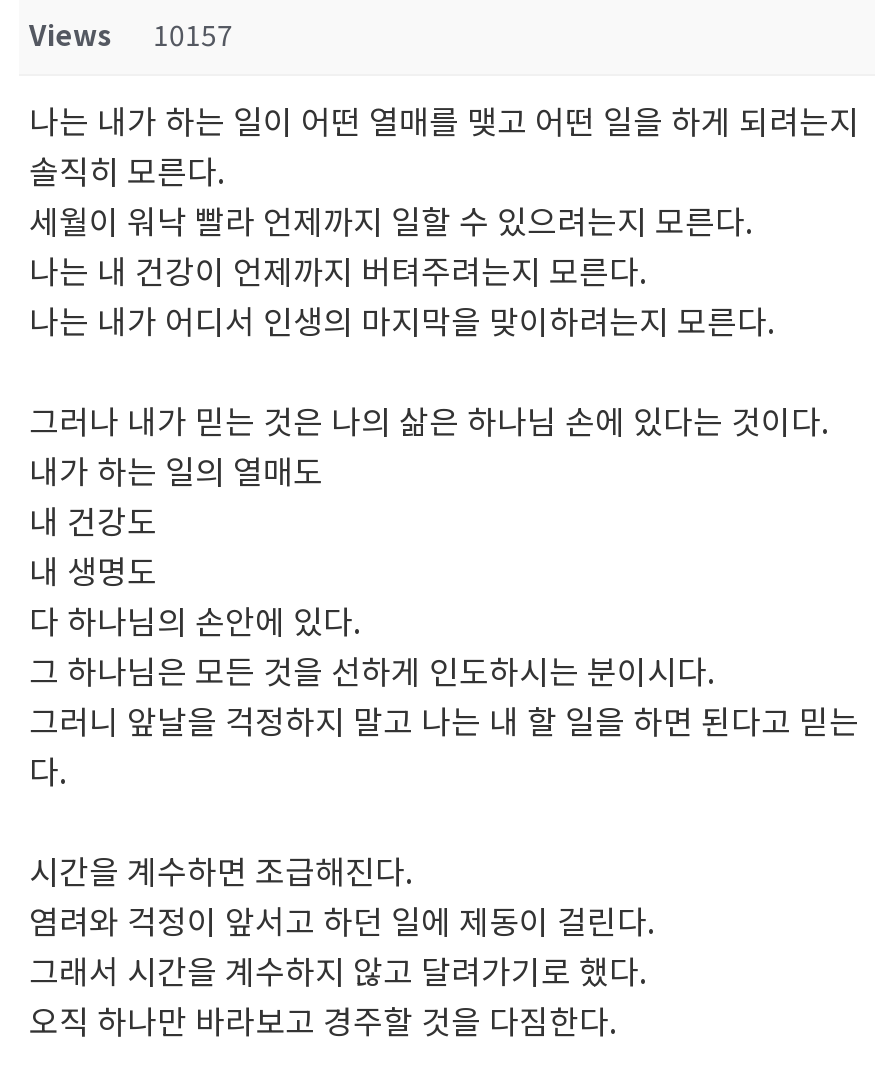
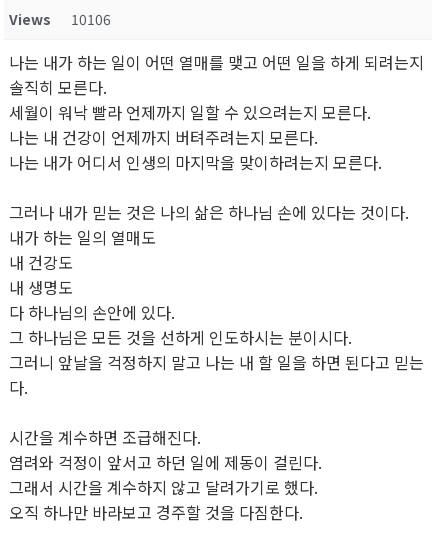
- Views 10157
+ Views 10106
